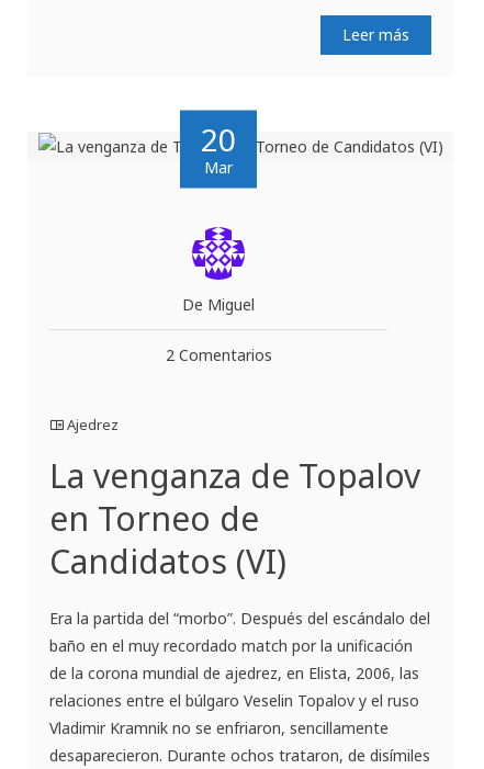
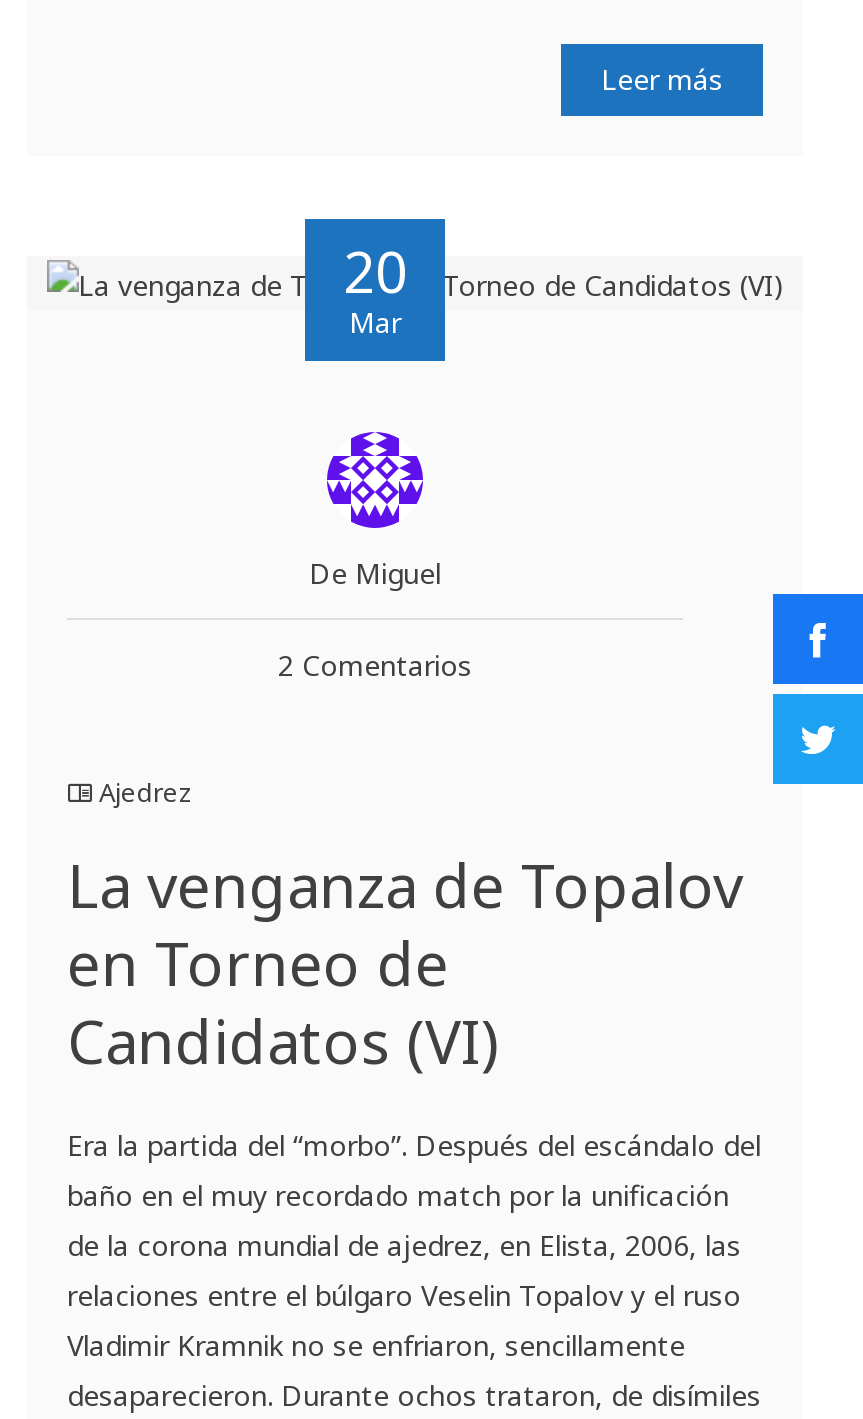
+ [image]
